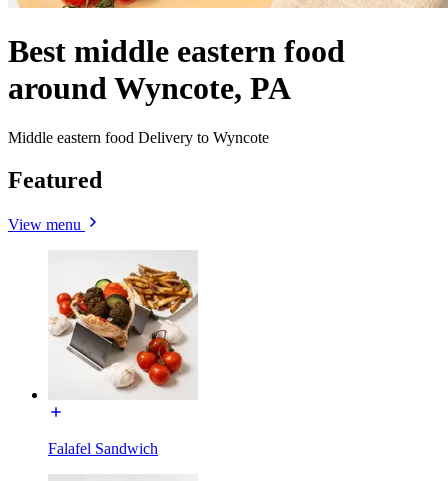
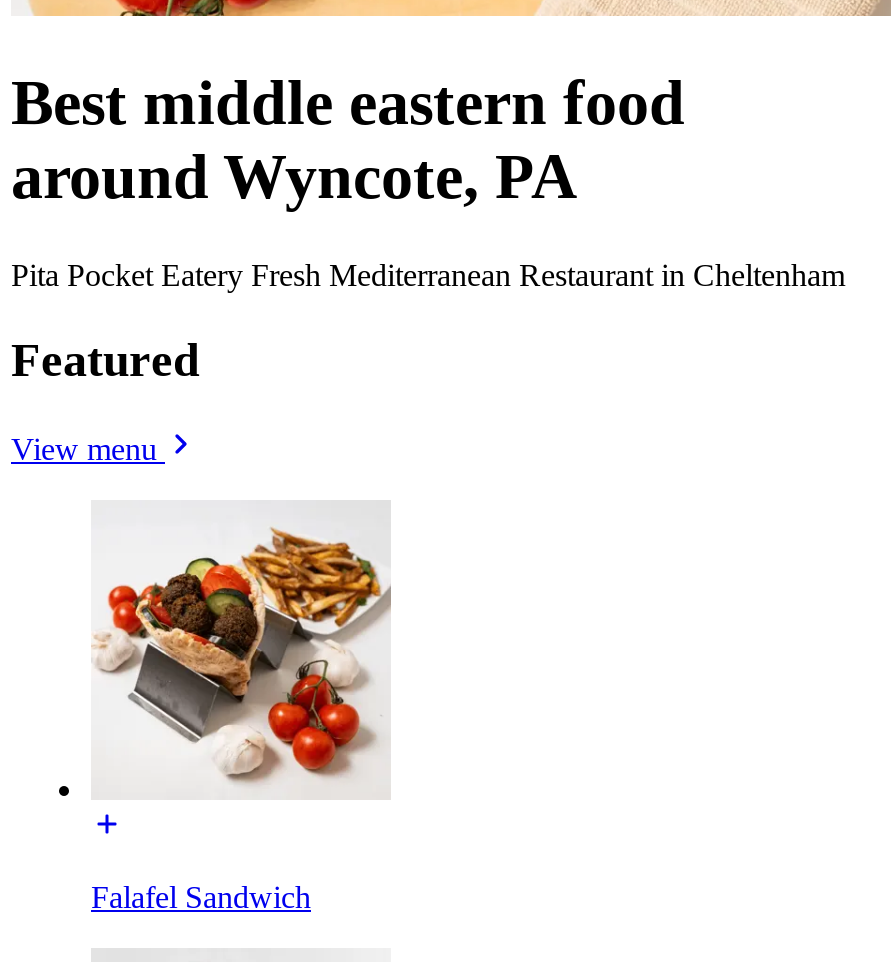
- Middle eastern food Delivery to Wyncote
+ Pita Pocket Eatery Fresh Mediterranean Restaurant in Cheltenham
